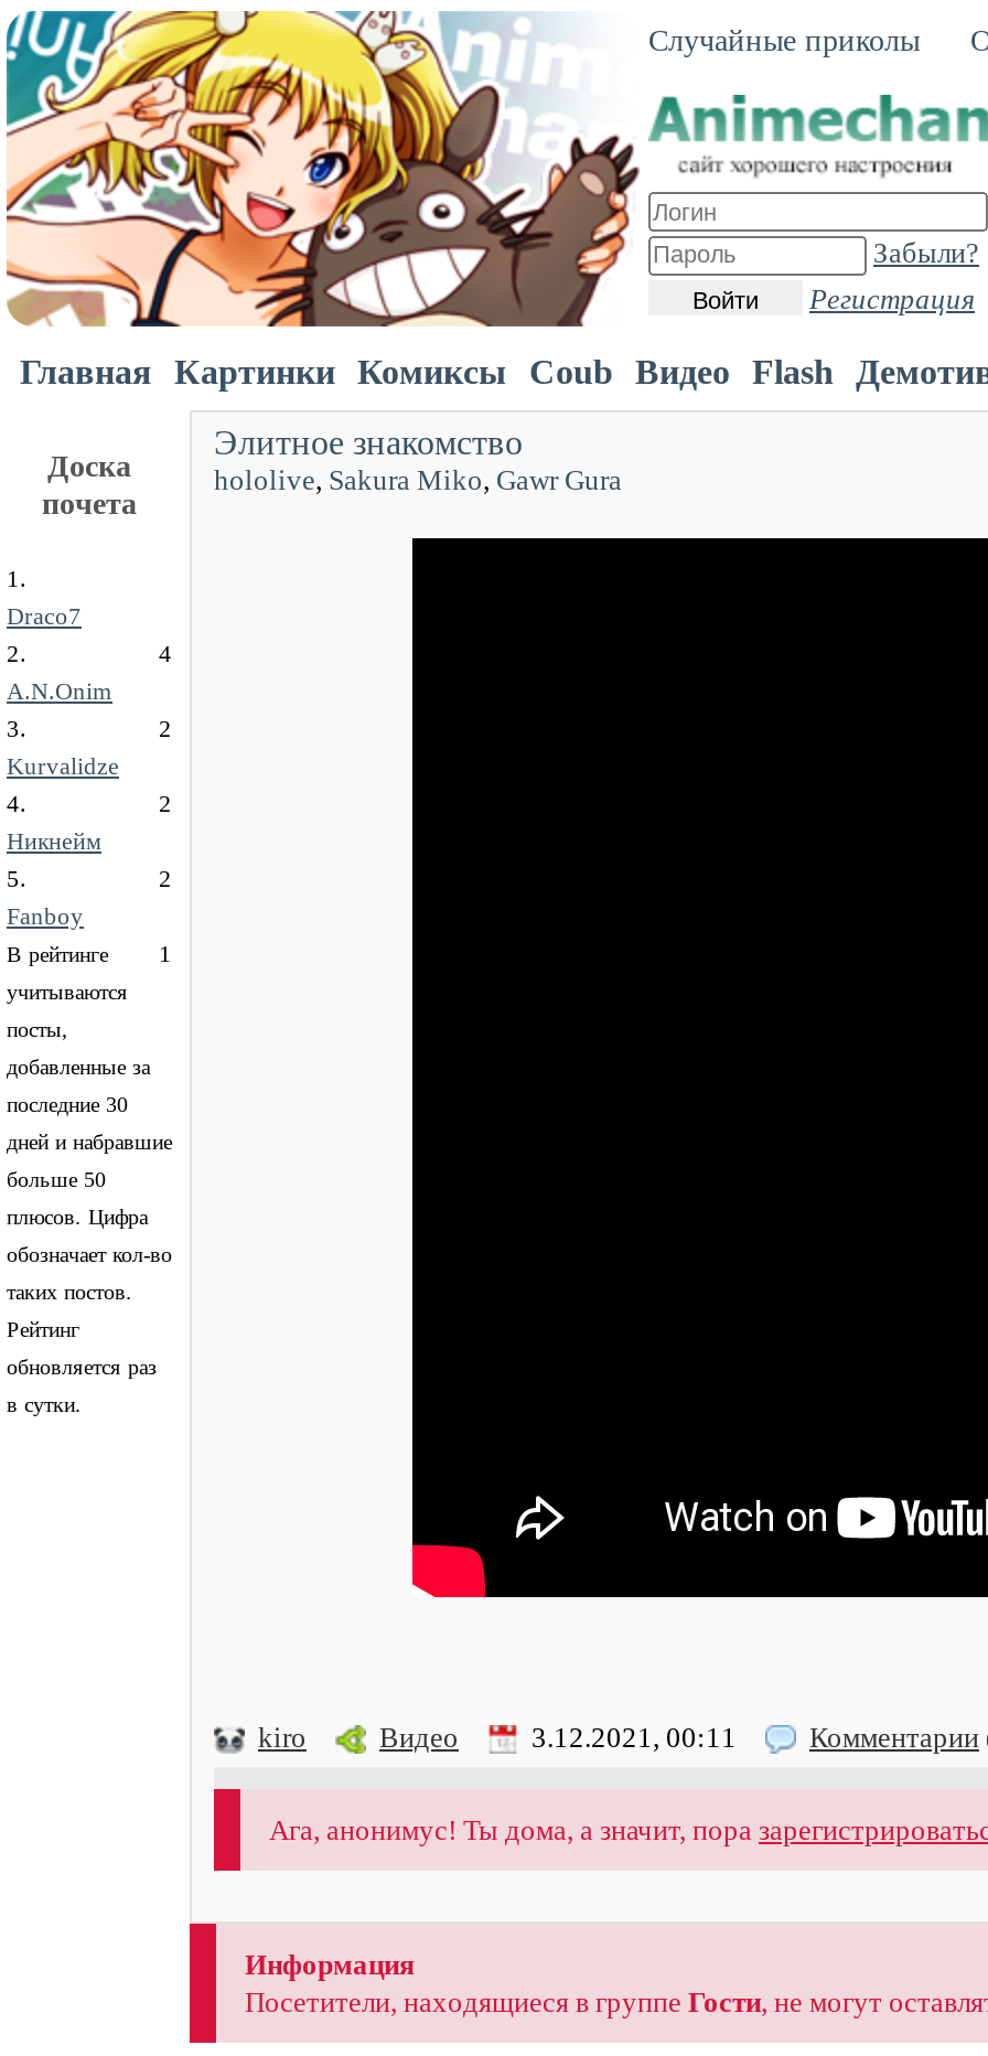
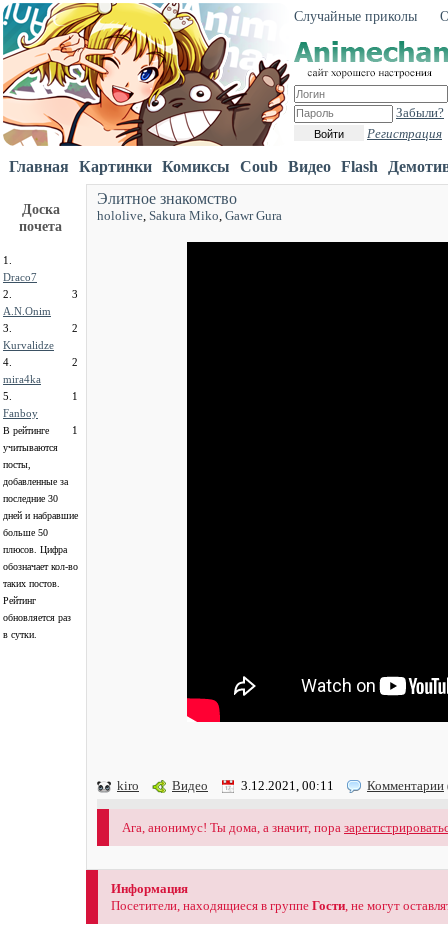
- 4
+ 3

- Никнейм
- 2
+ mira4ka
+ 1
